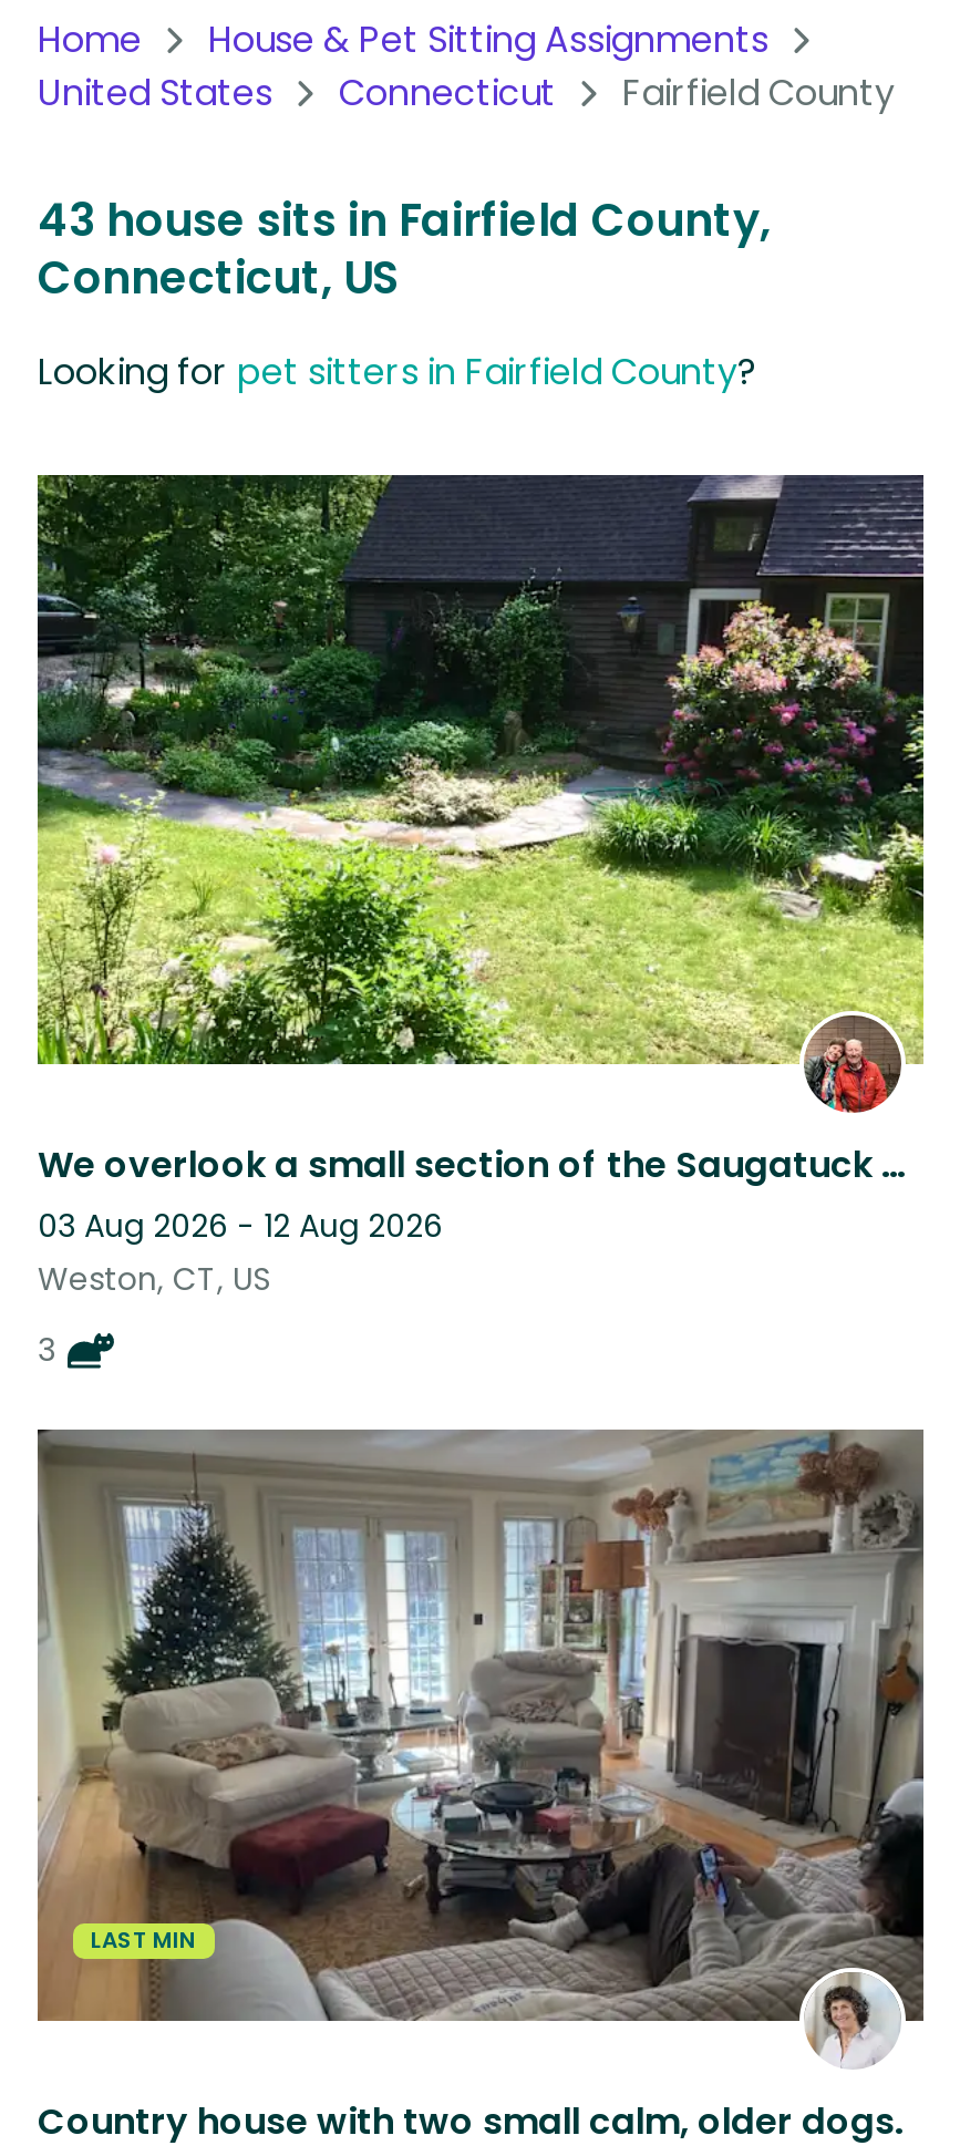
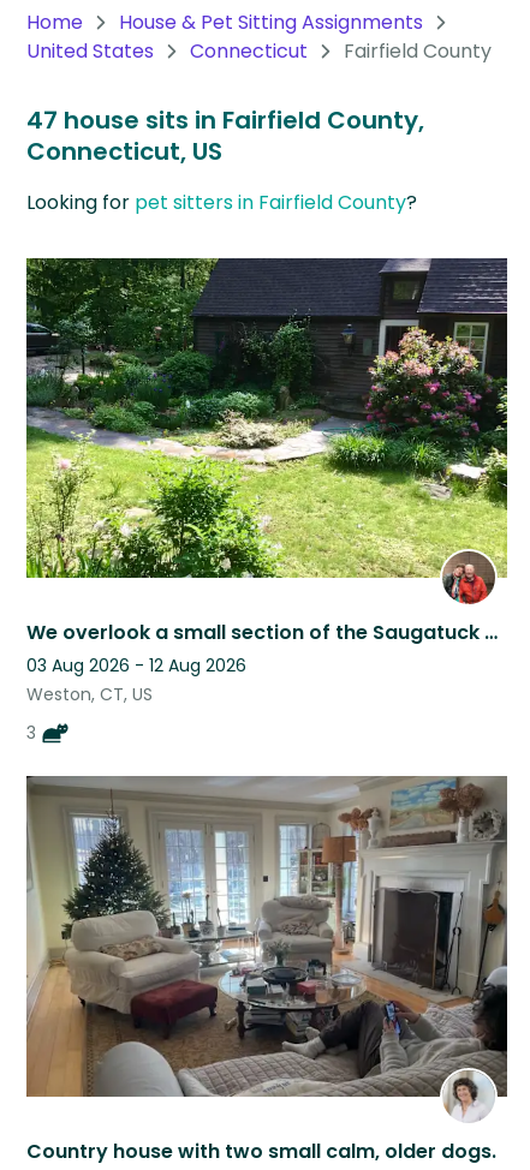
- 43 house sits in Fairfield County,
+ 47 house sits in Fairfield County,

- LAST MIN
